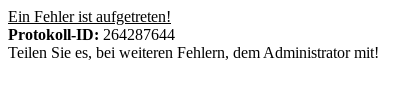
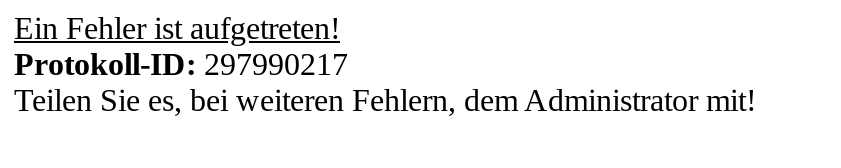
- Protokoll-ID: 264287644
+ Protokoll-ID: 297990217
